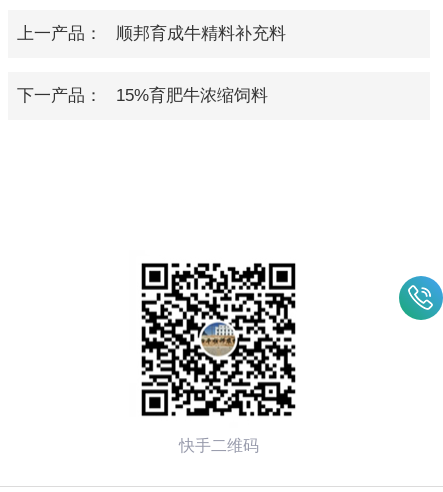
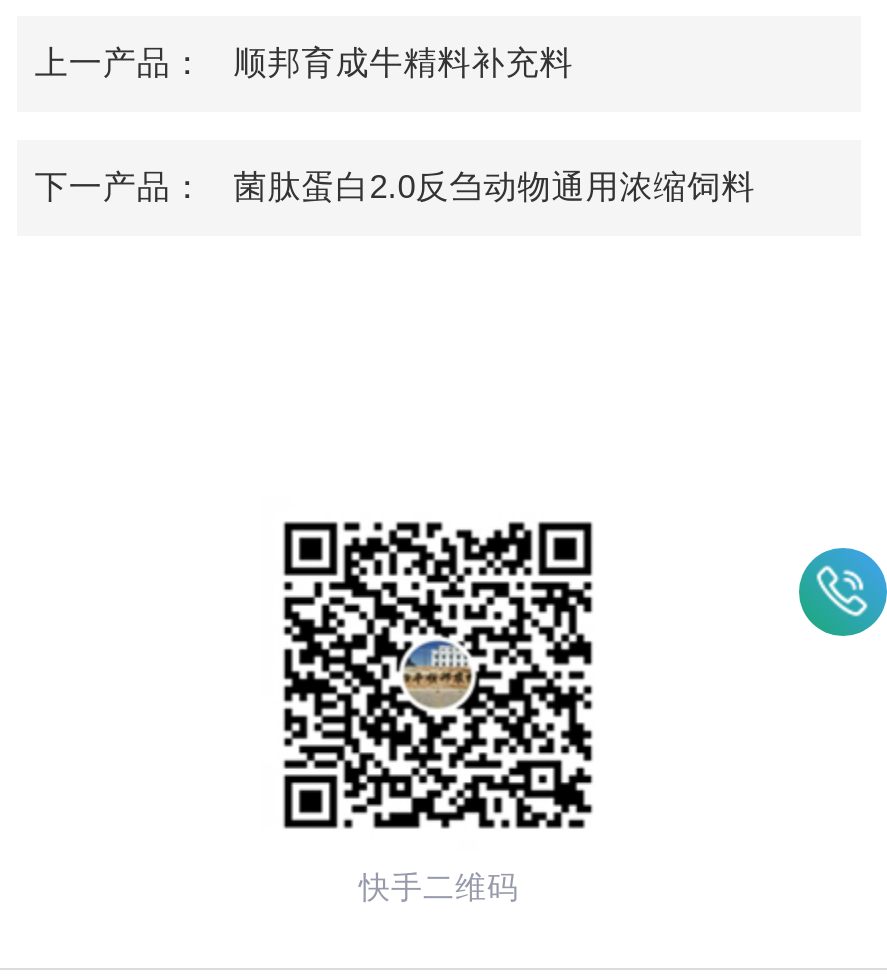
- 15%育肥牛浓缩饲料
+ 菌肽蛋白2.0反刍动物通用浓缩饲料
